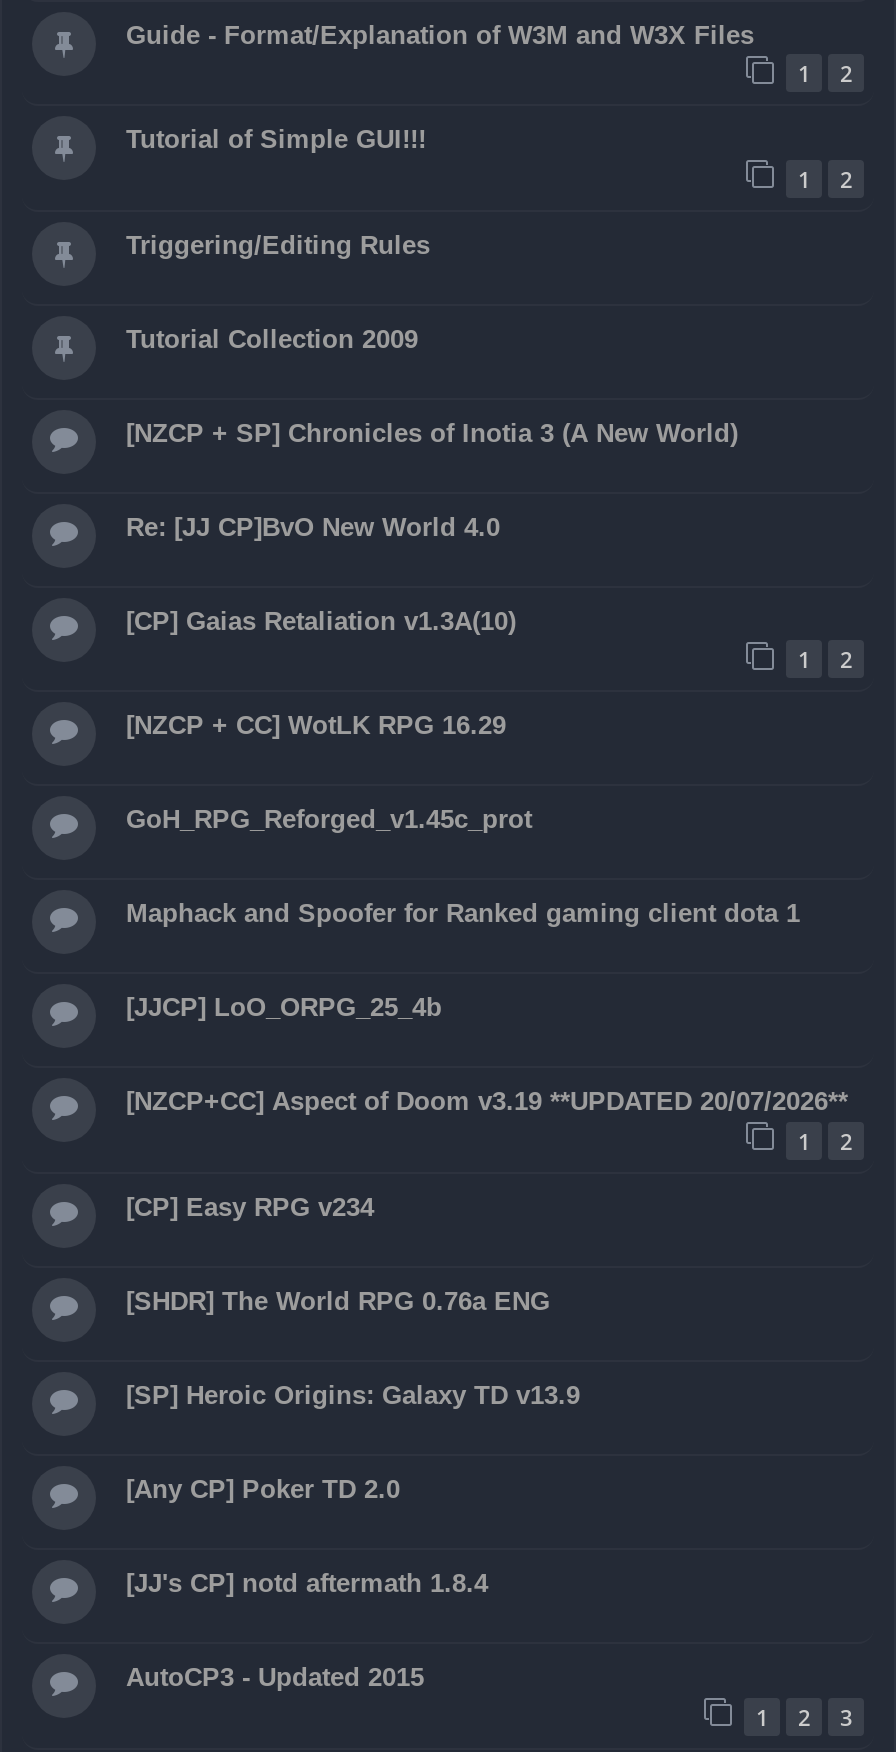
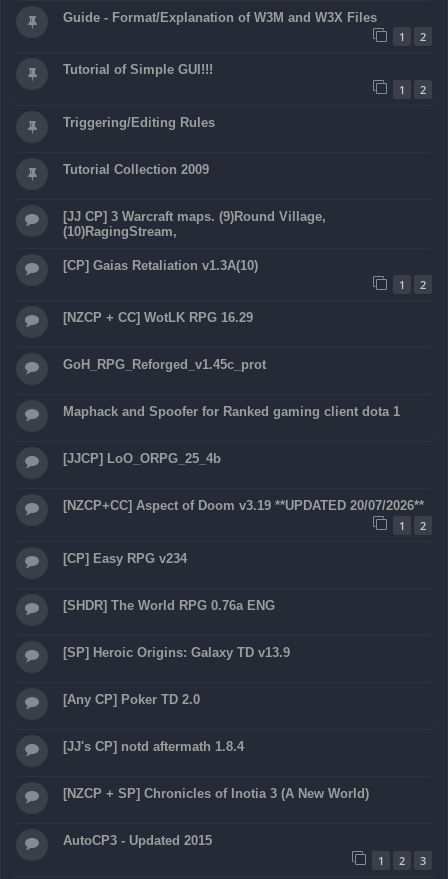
moved down: [NZCP + SP] Chronicles of Inotia 3 (A New World)

- Re: [JJ CP]BvO New World 4.0
+ [JJ CP] 3 Warcraft maps. (9)Round Village,
+ (10)RagingStream,

moved up: [CP] Gaias Retaliation v1.3A(10) | 1 | 2 | ... | [Any CP] Poker TD 2.0 | [JJ's CP] notd aftermath 1.8.4
